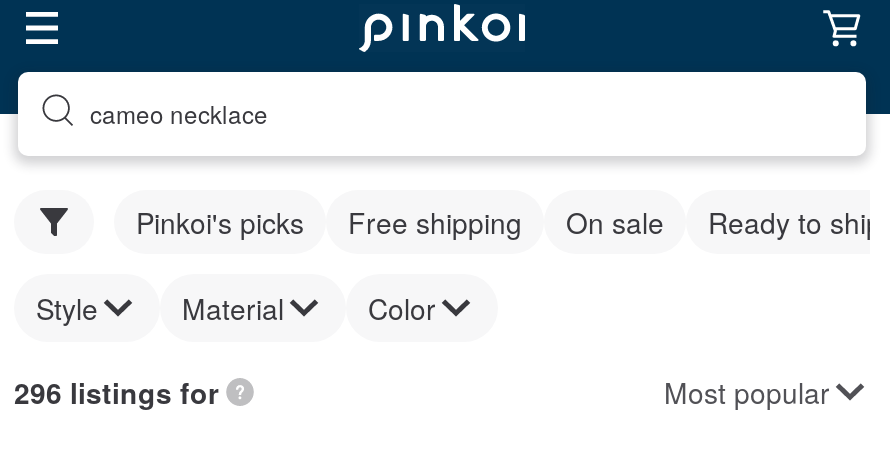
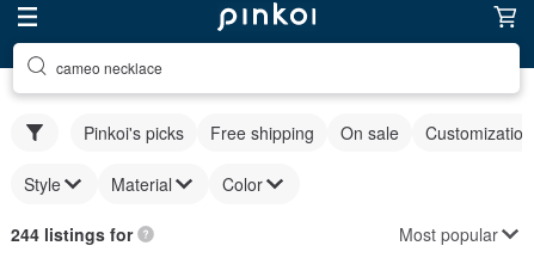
- Ready to ship
+ Customization

- 296 listings for
+ 244 listings for
